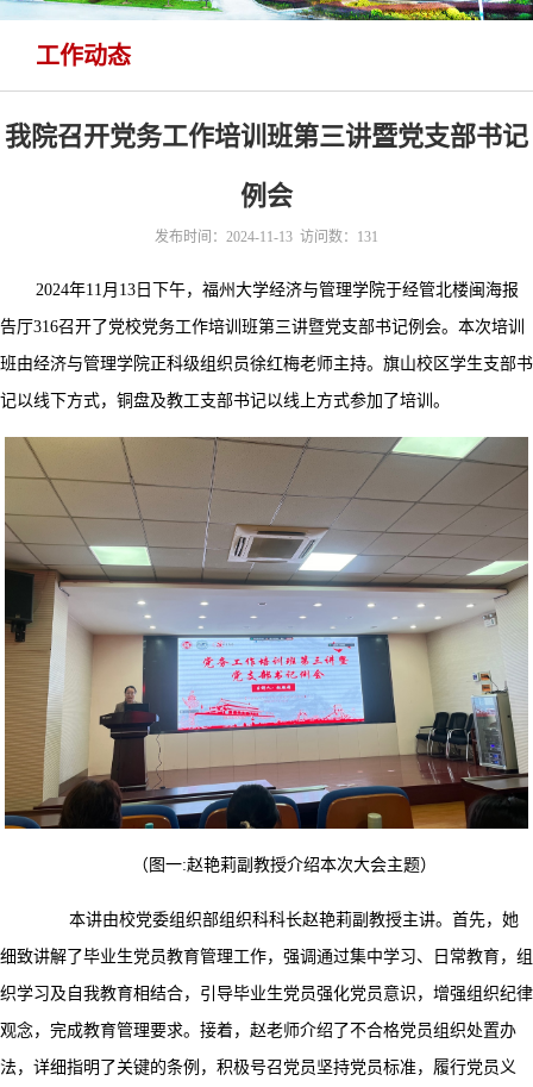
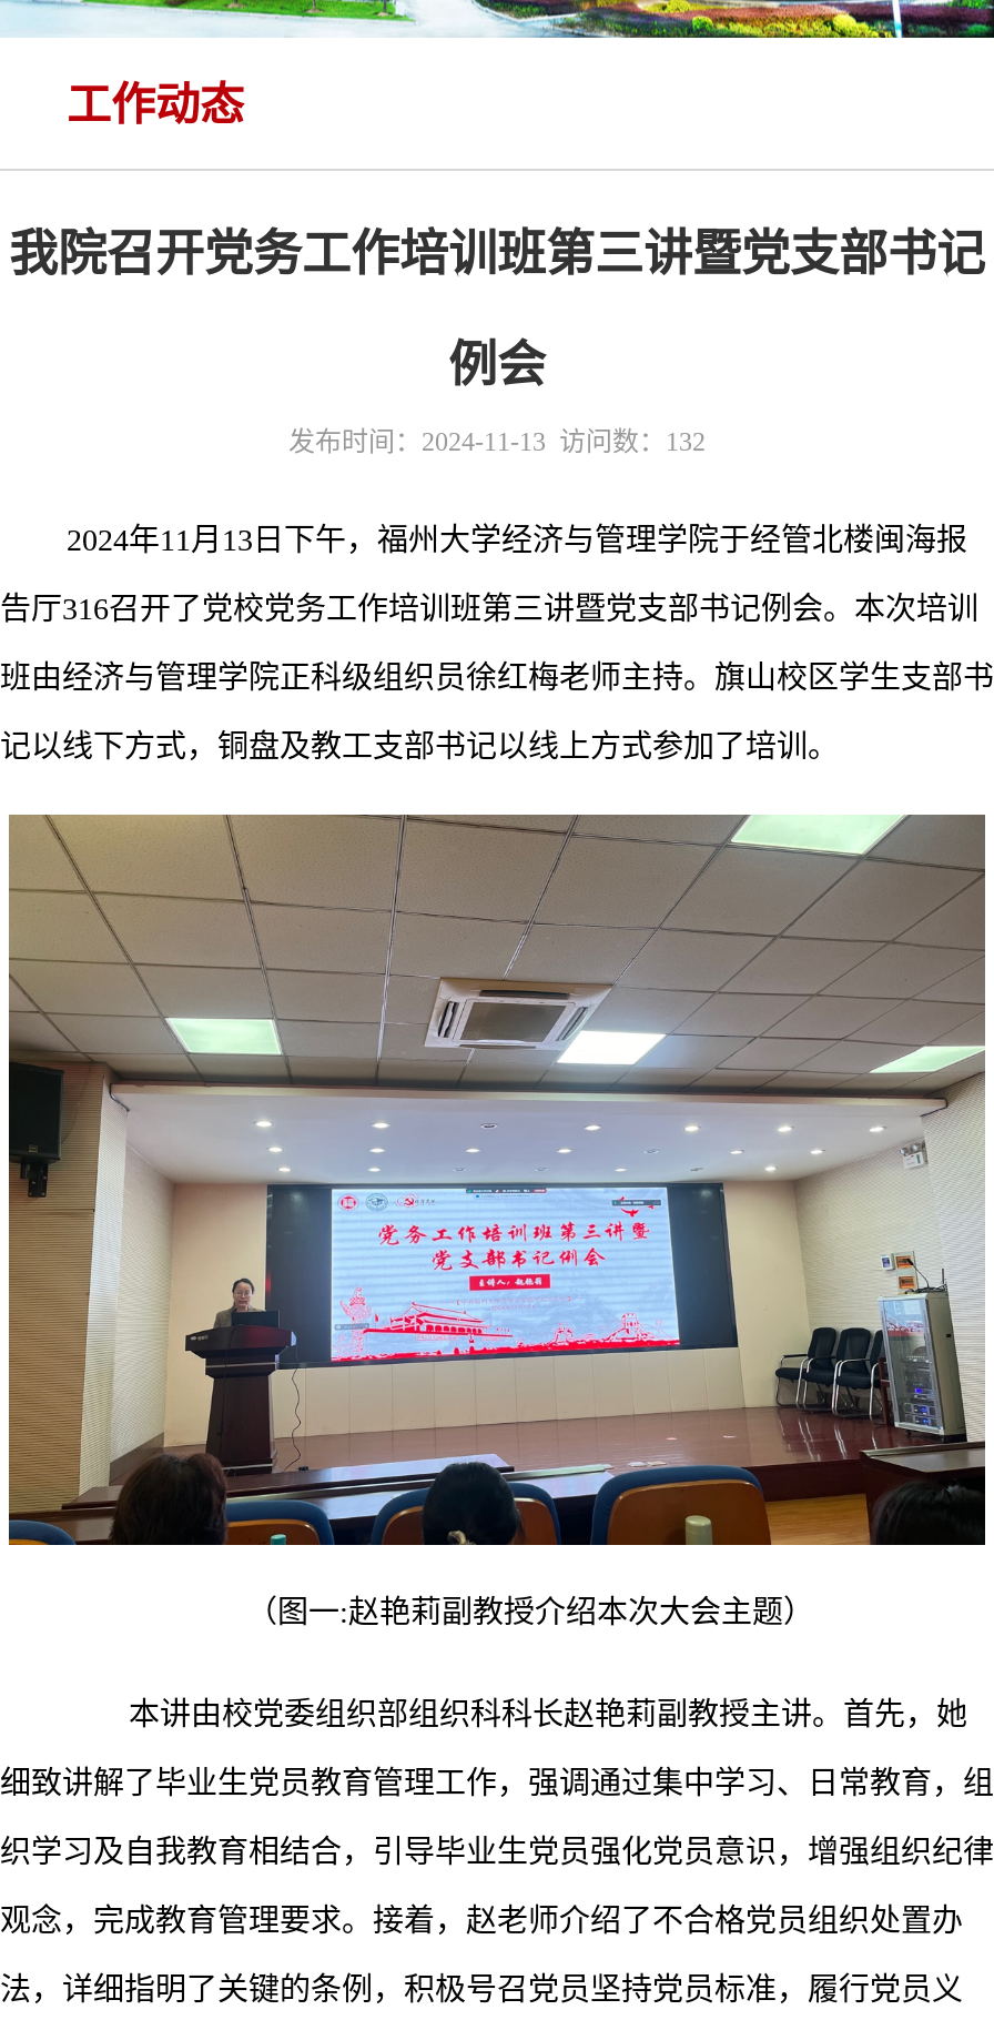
- 发布时间：2024-11-13 访问数：131
+ 发布时间：2024-11-13 访问数：132
